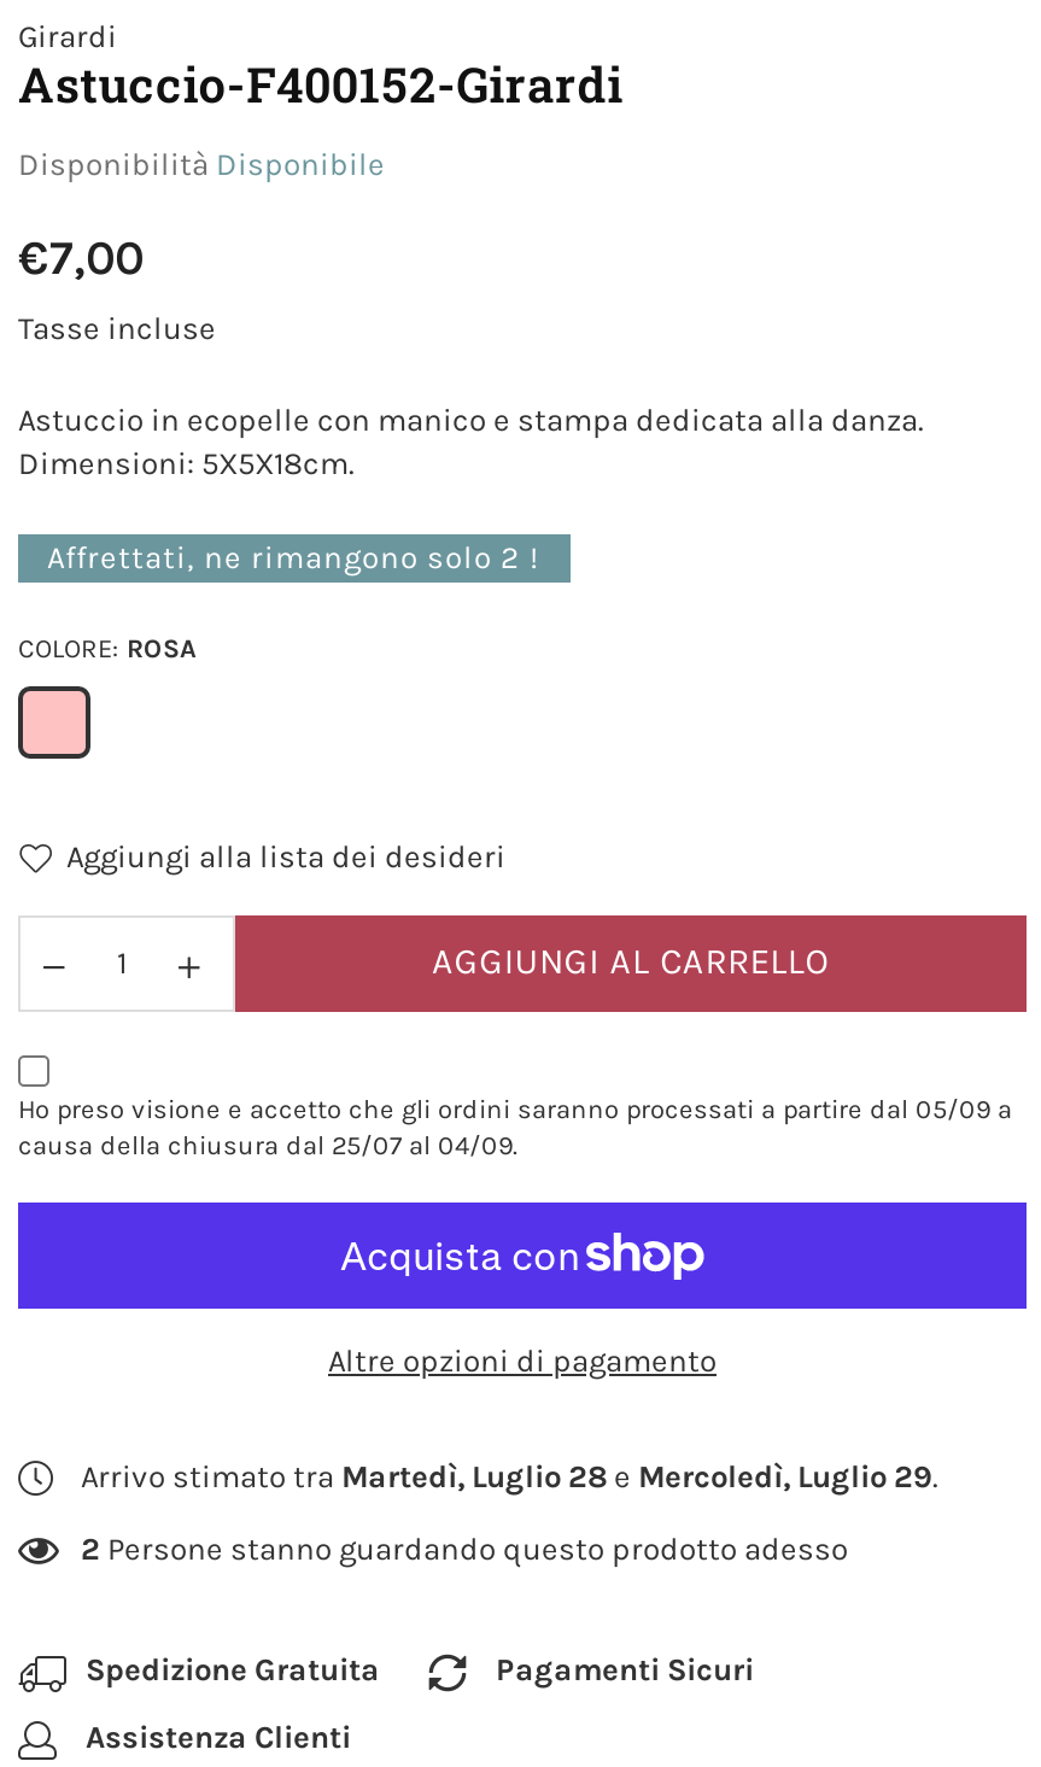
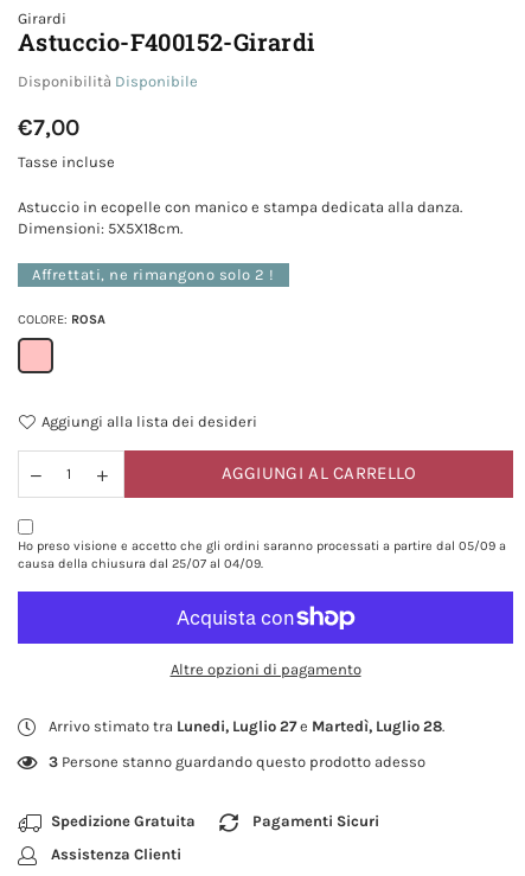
- Arrivo stimato tra Martedì, Luglio 28 e Mercoledì, Luglio 29
+ Arrivo stimato tra Lunedi, Luglio 27 e Martedì, Luglio 28

- 2 Persone stanno guardando questo prodotto adesso
+ 3 Persone stanno guardando questo prodotto adesso
